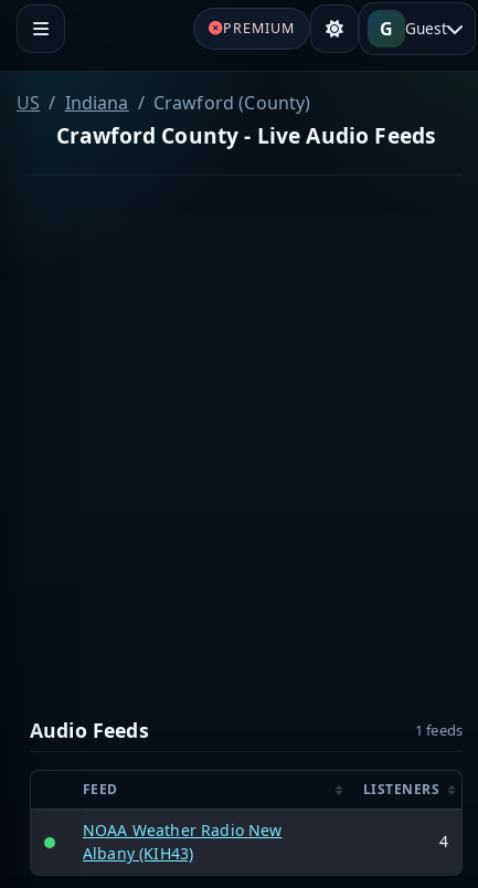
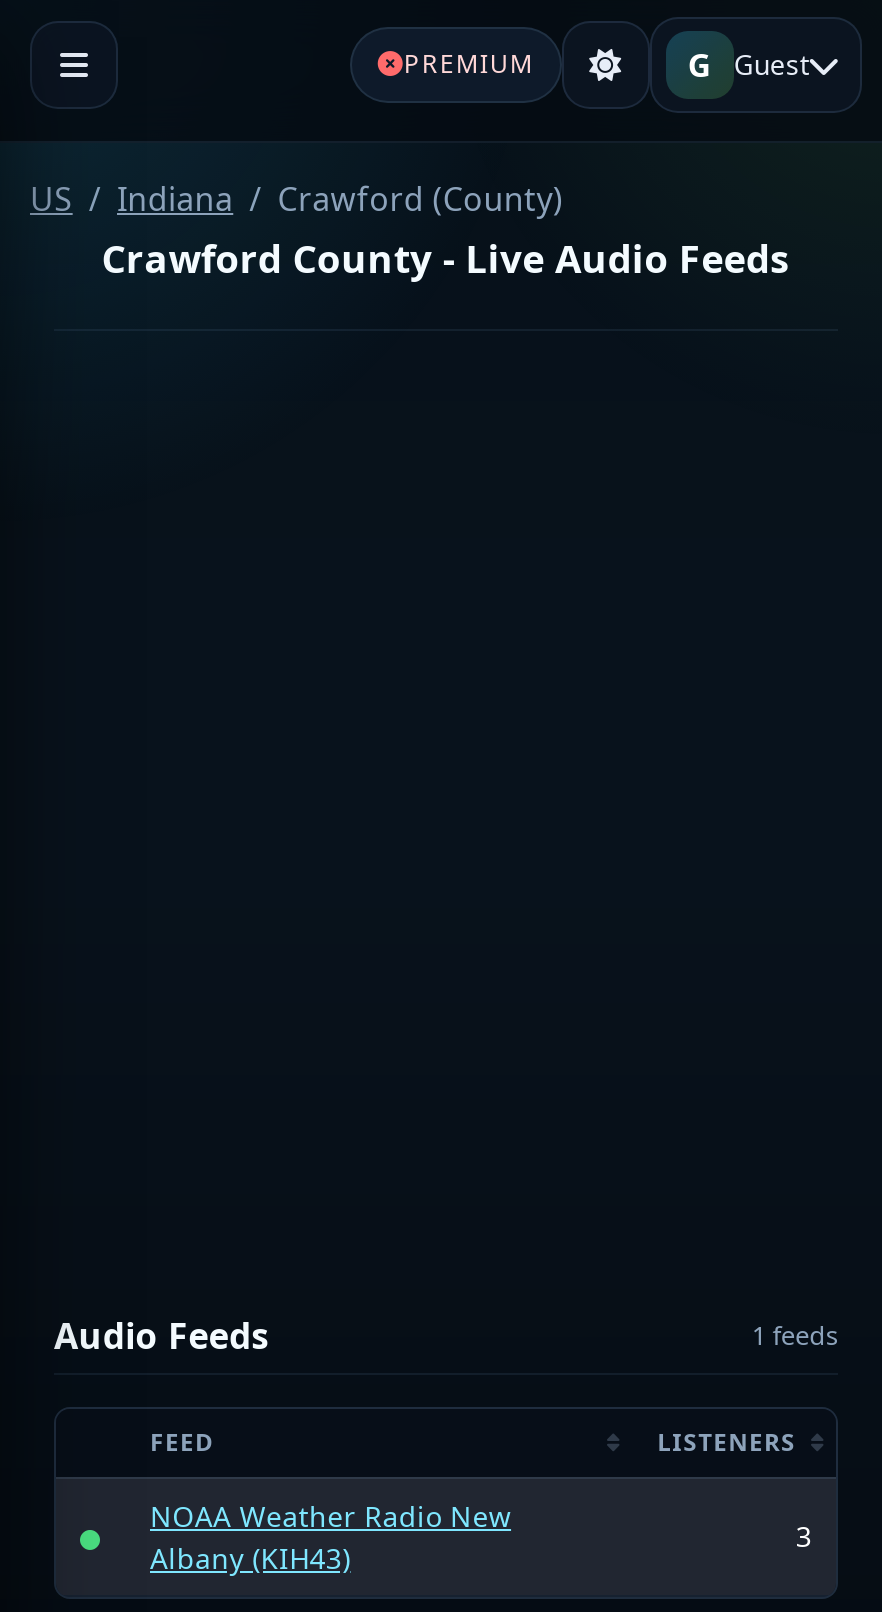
- 4
+ 3
